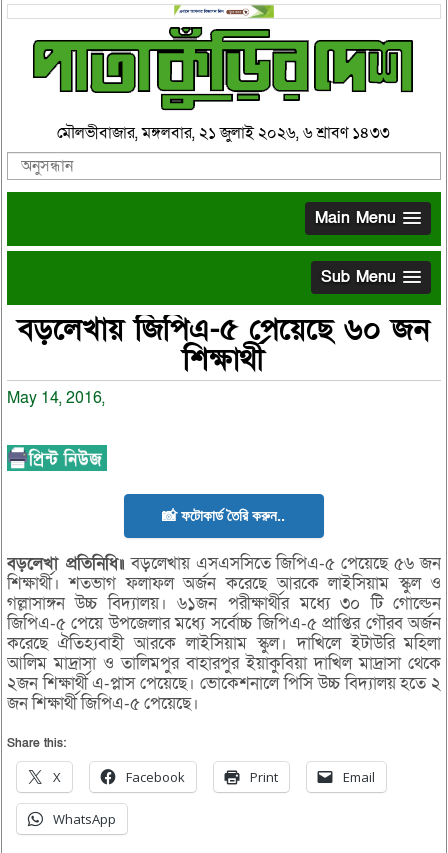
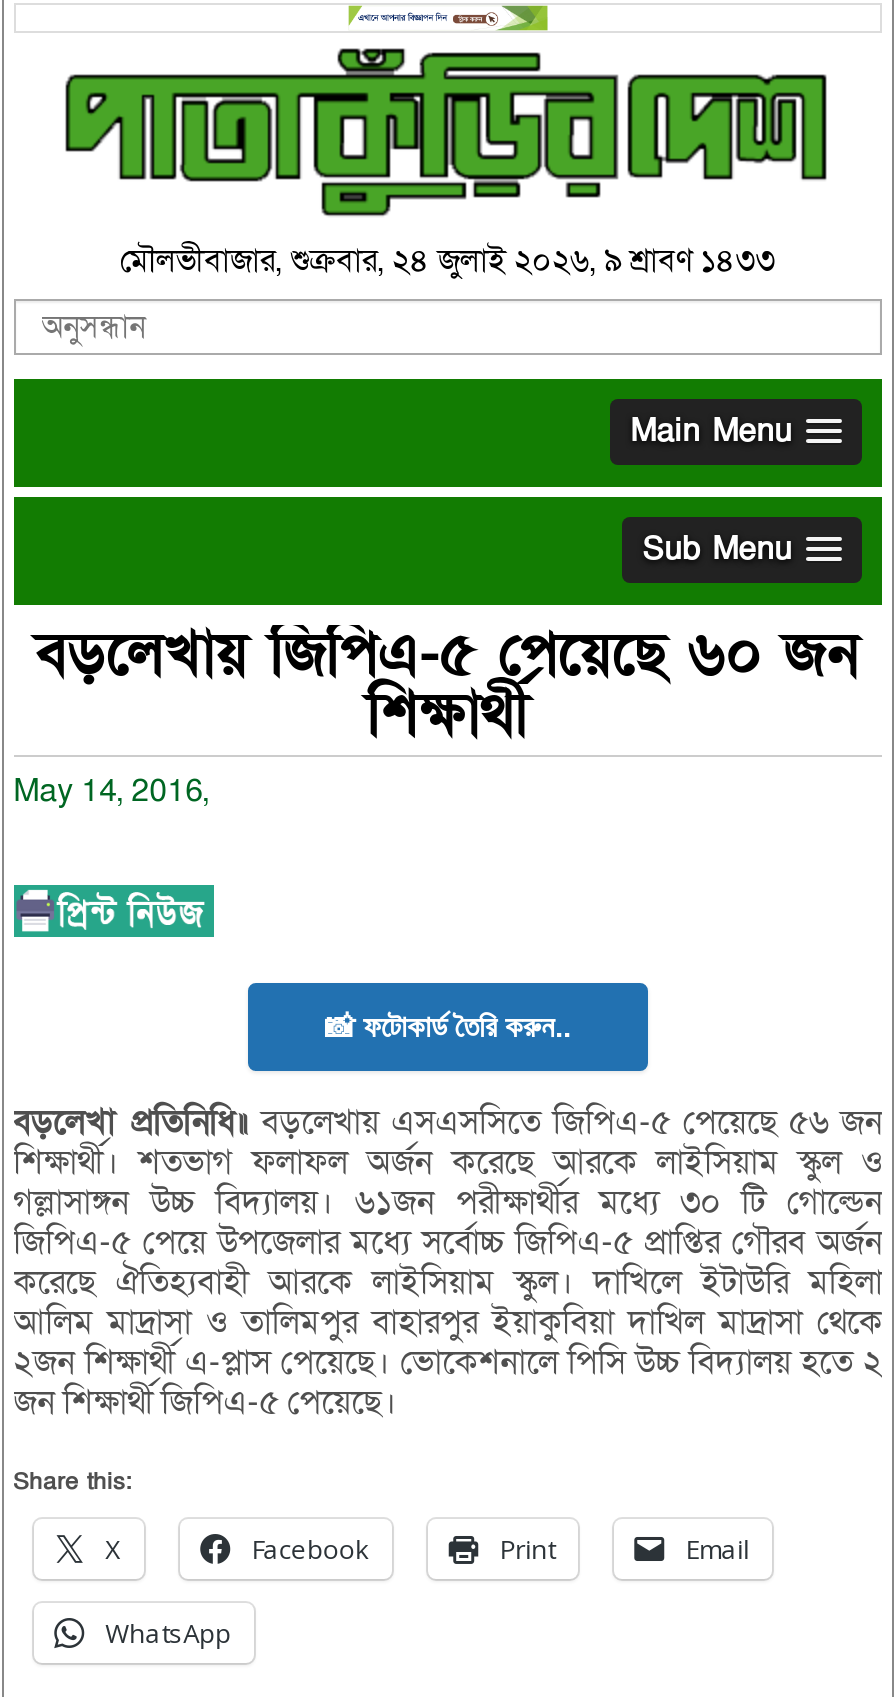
- মৌলভীবাজার, মঙ্গলবার, ২১ জুলাই ২০২৬, ৬ শ্রাবণ ১৪৩৩
+ মৌলভীবাজার, শুক্রবার, ২৪ জুলাই ২০২৬, ৯ শ্রাবণ ১৪৩৩
